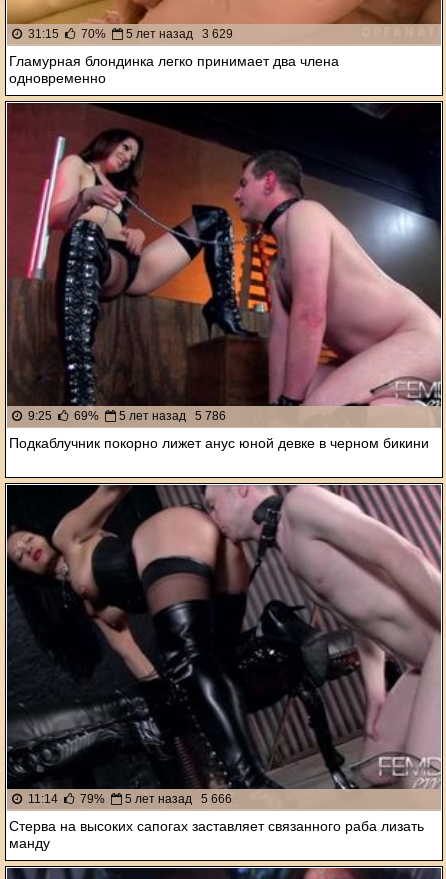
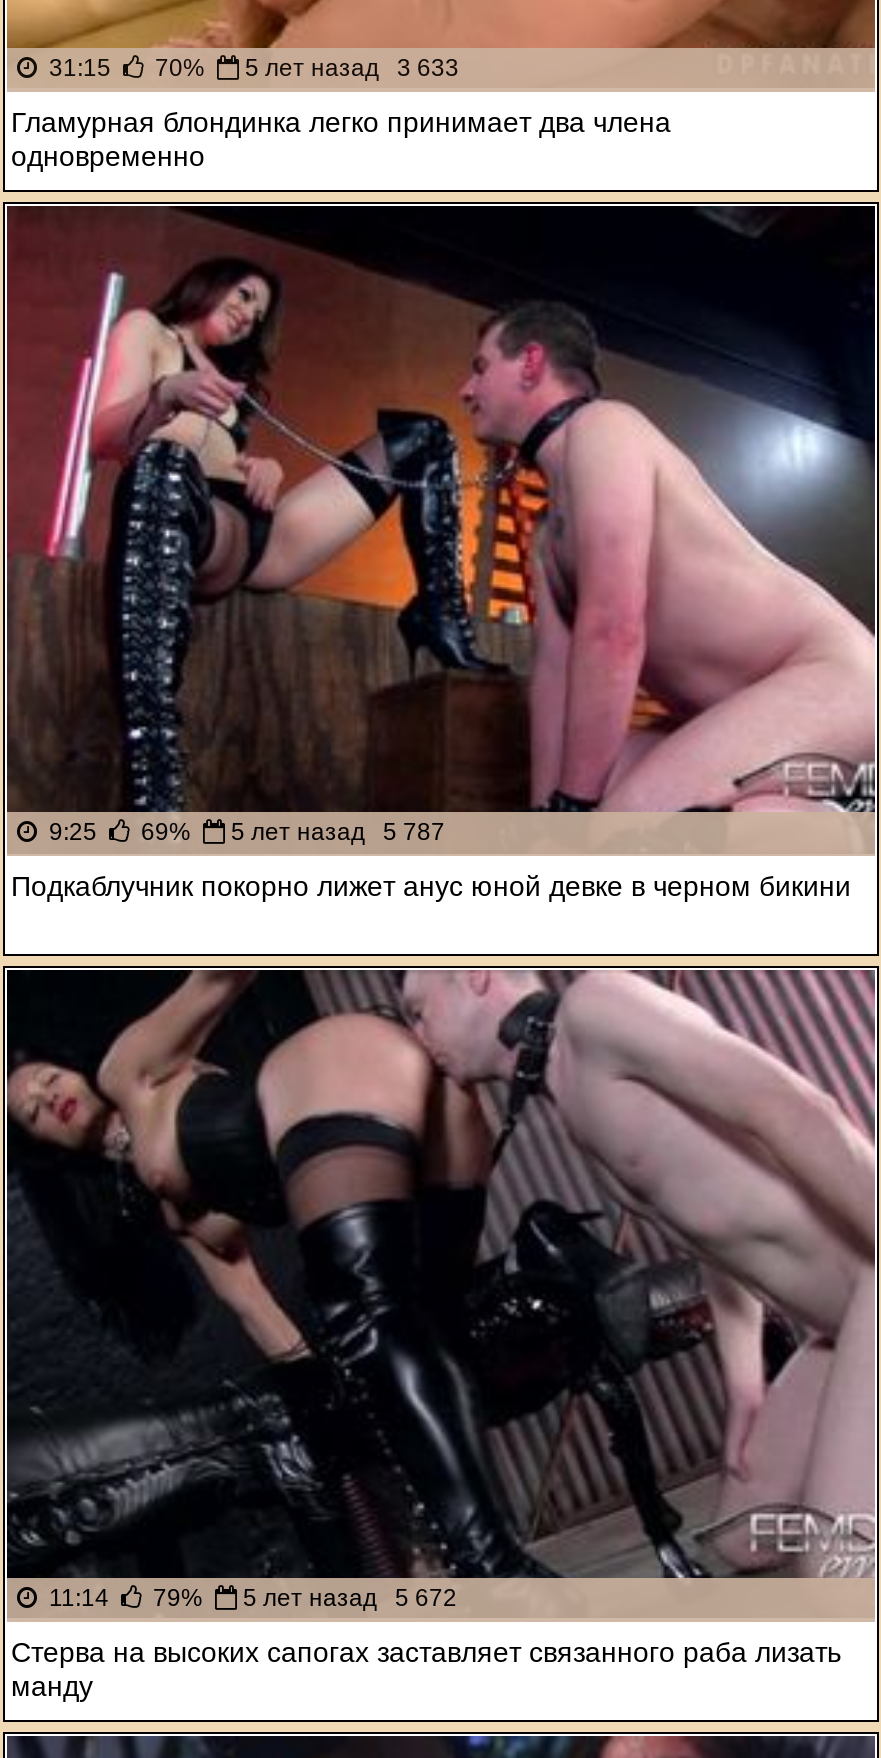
- 31:15 70% 5 лет назад 3 629
+ 31:15 70% 5 лет назад 3 633

- 9:25 69% 5 лет назад 5 786
+ 9:25 69% 5 лет назад 5 787

- 11:14 79% 5 лет назад 5 666
+ 11:14 79% 5 лет назад 5 672
